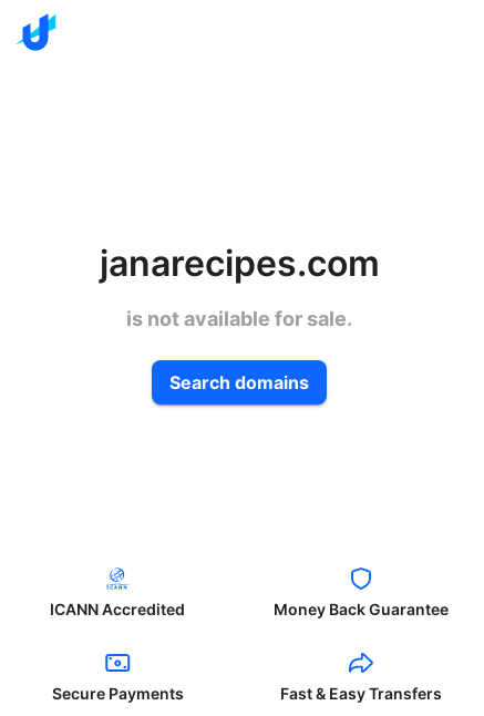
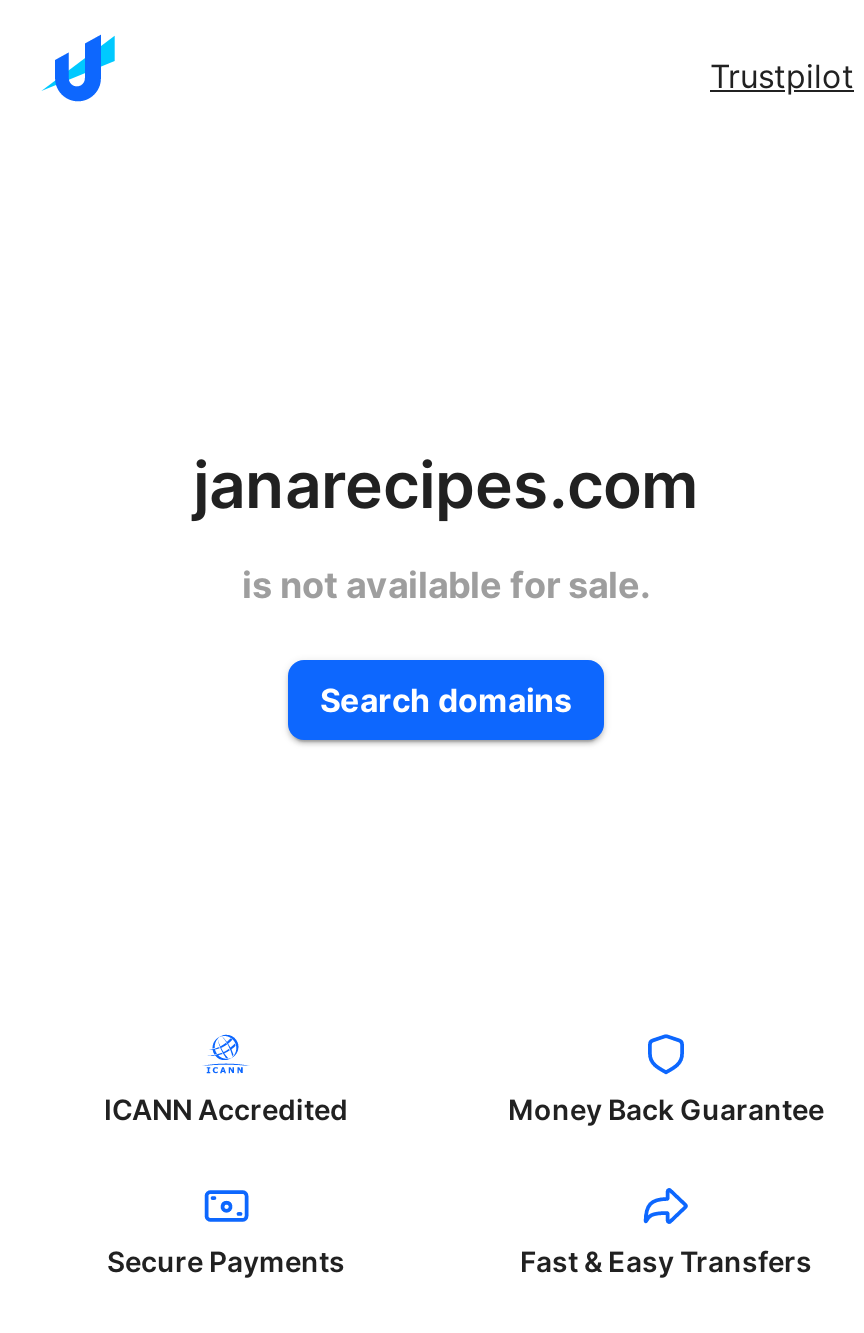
+ Trustpilot
